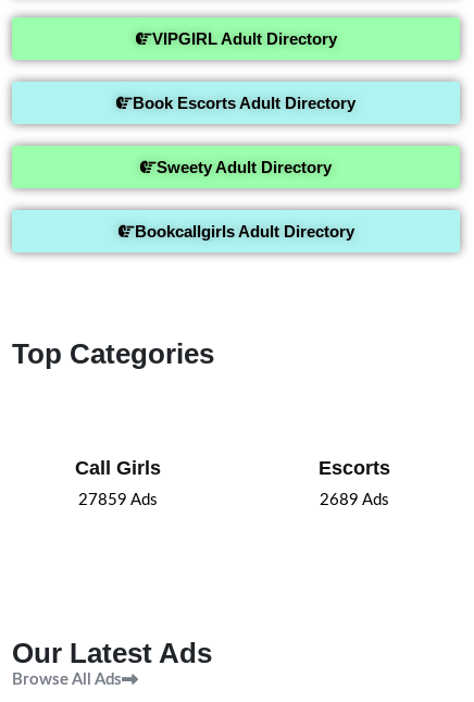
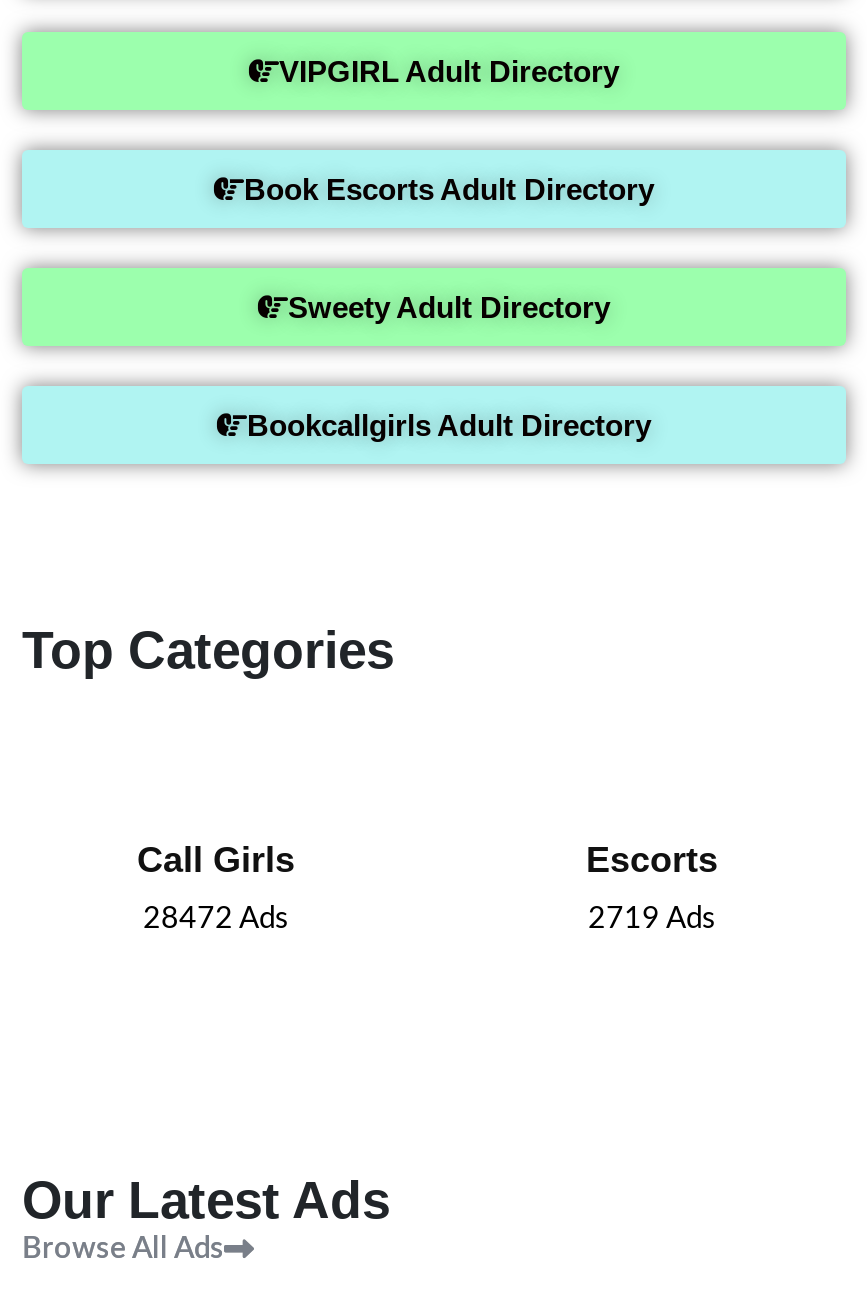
- 27859 Ads
+ 28472 Ads

- 2689 Ads
+ 2719 Ads
